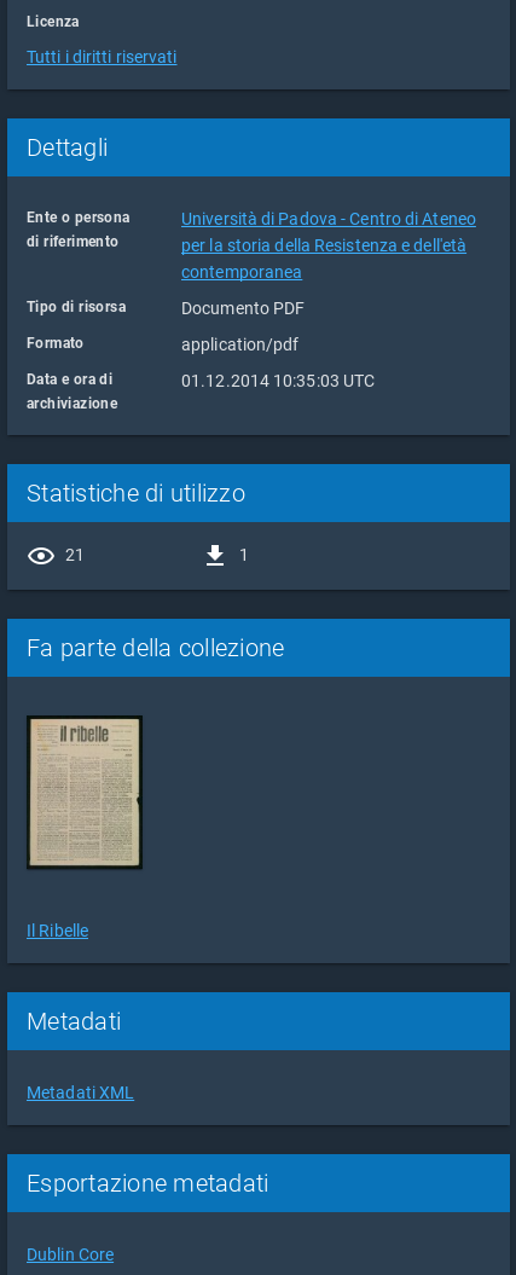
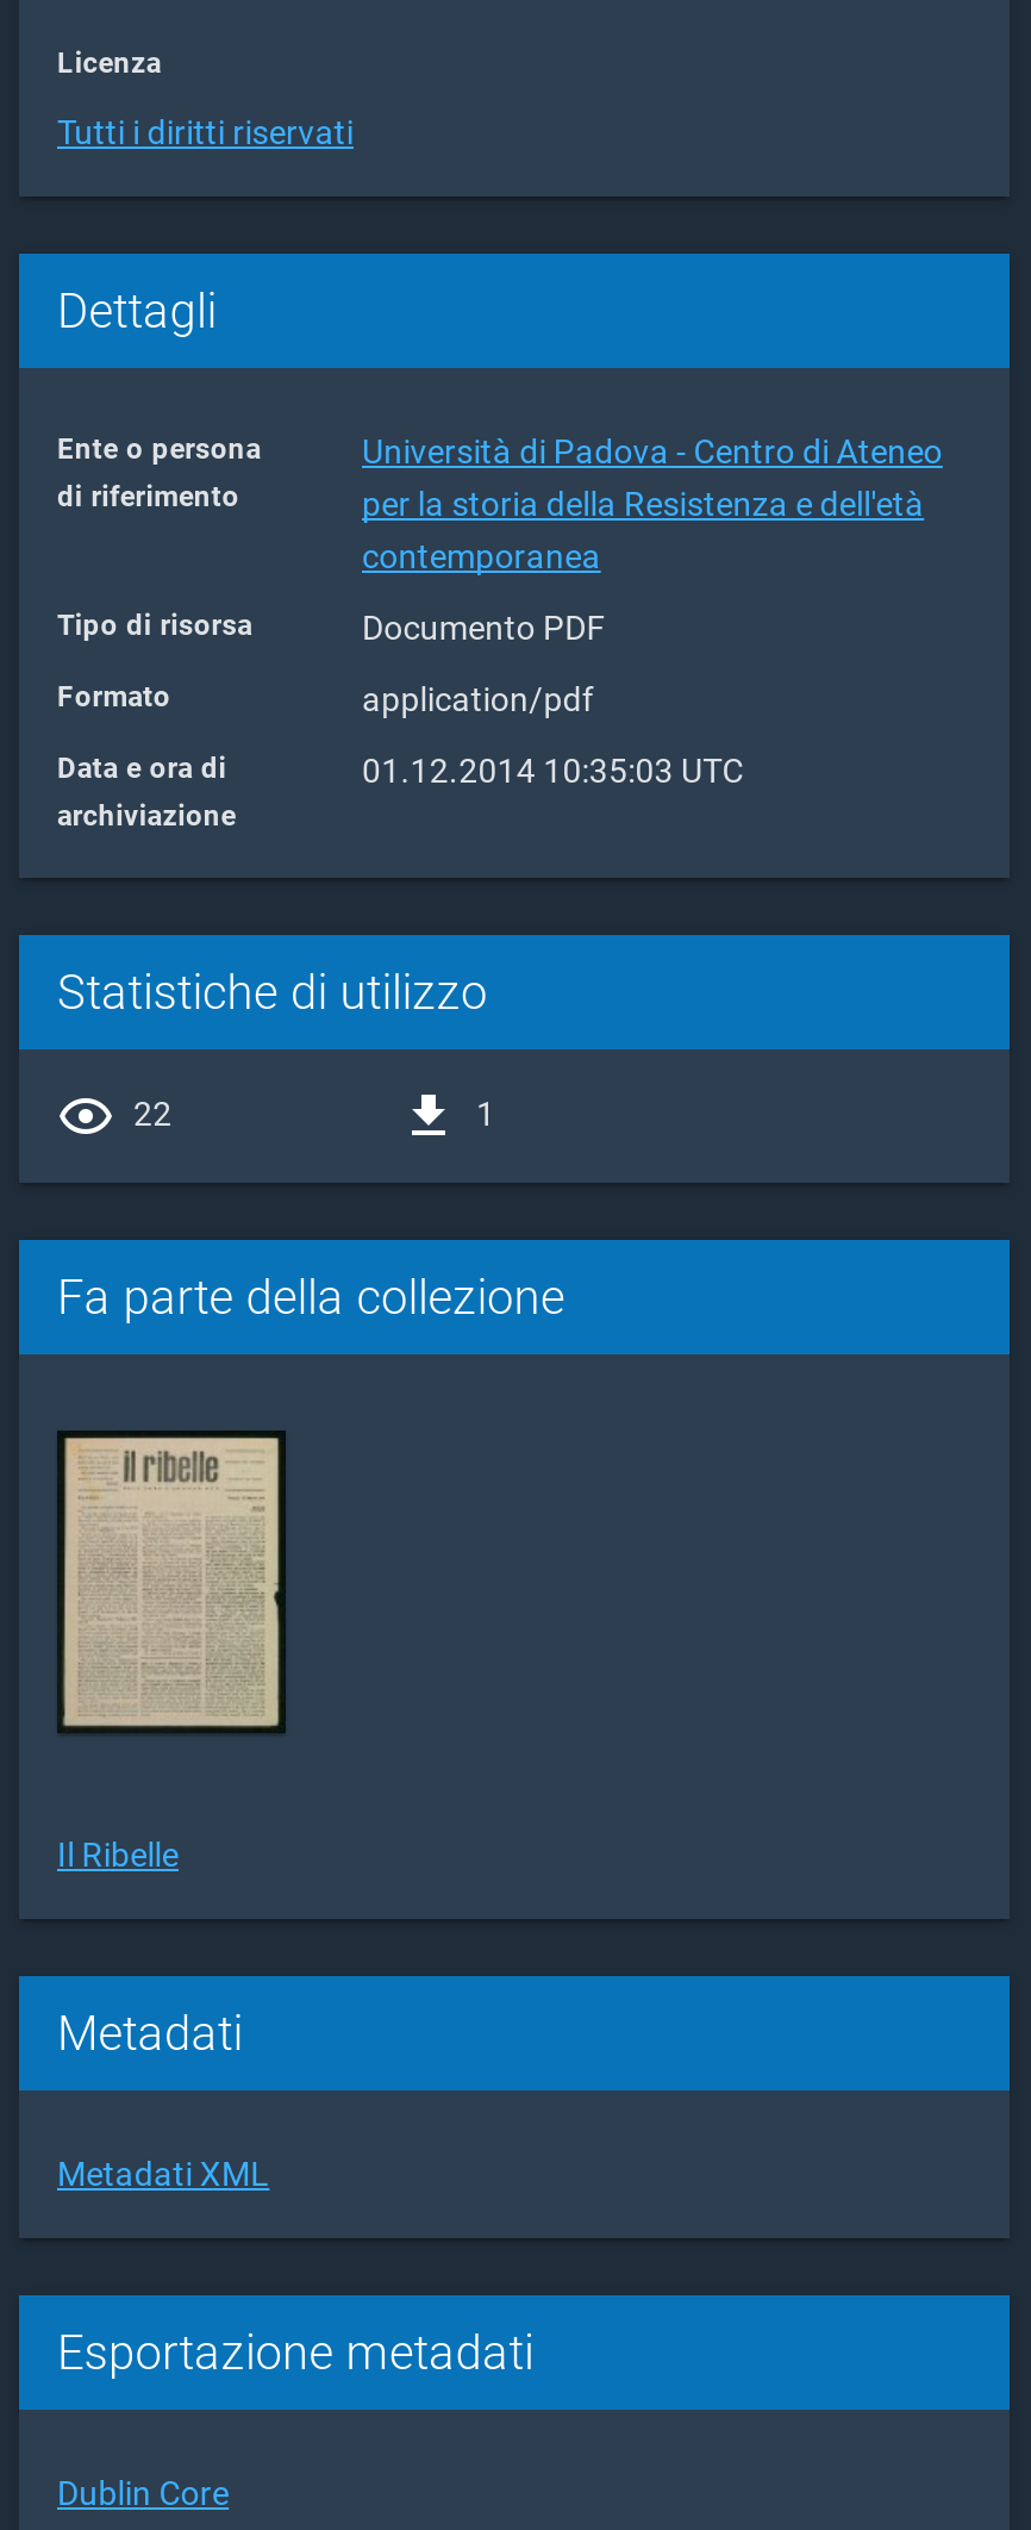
- 21
+ 22
